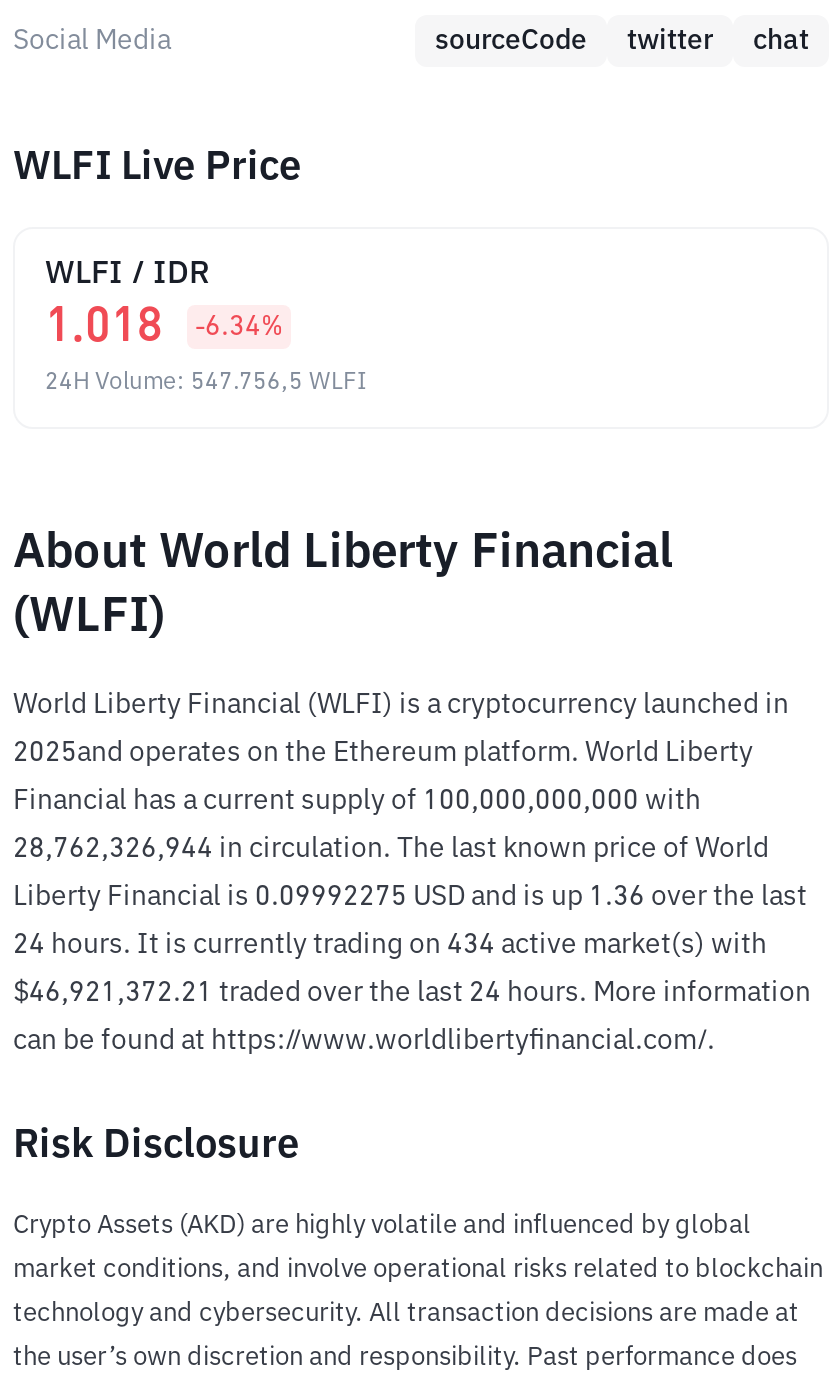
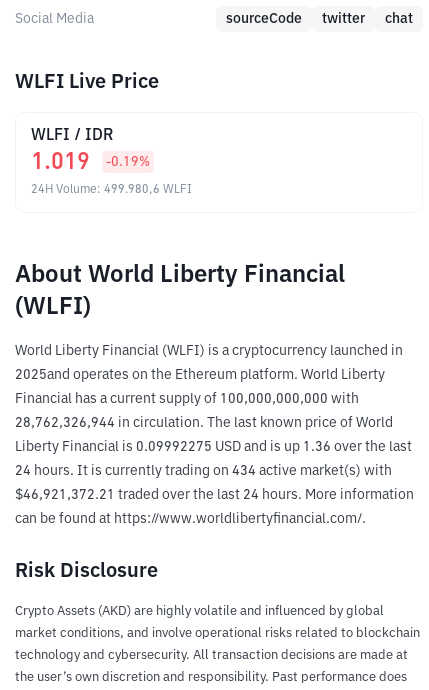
- 1.018
+ 1.019

- -6.34%
+ -0.19%

- 24H Volume: 547.756,5 WLFI
+ 24H Volume: 499.980,6 WLFI
